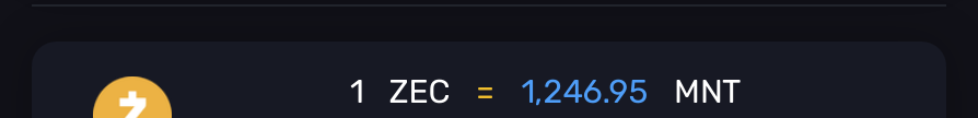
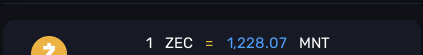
- 1,246.95
+ 1,228.07
